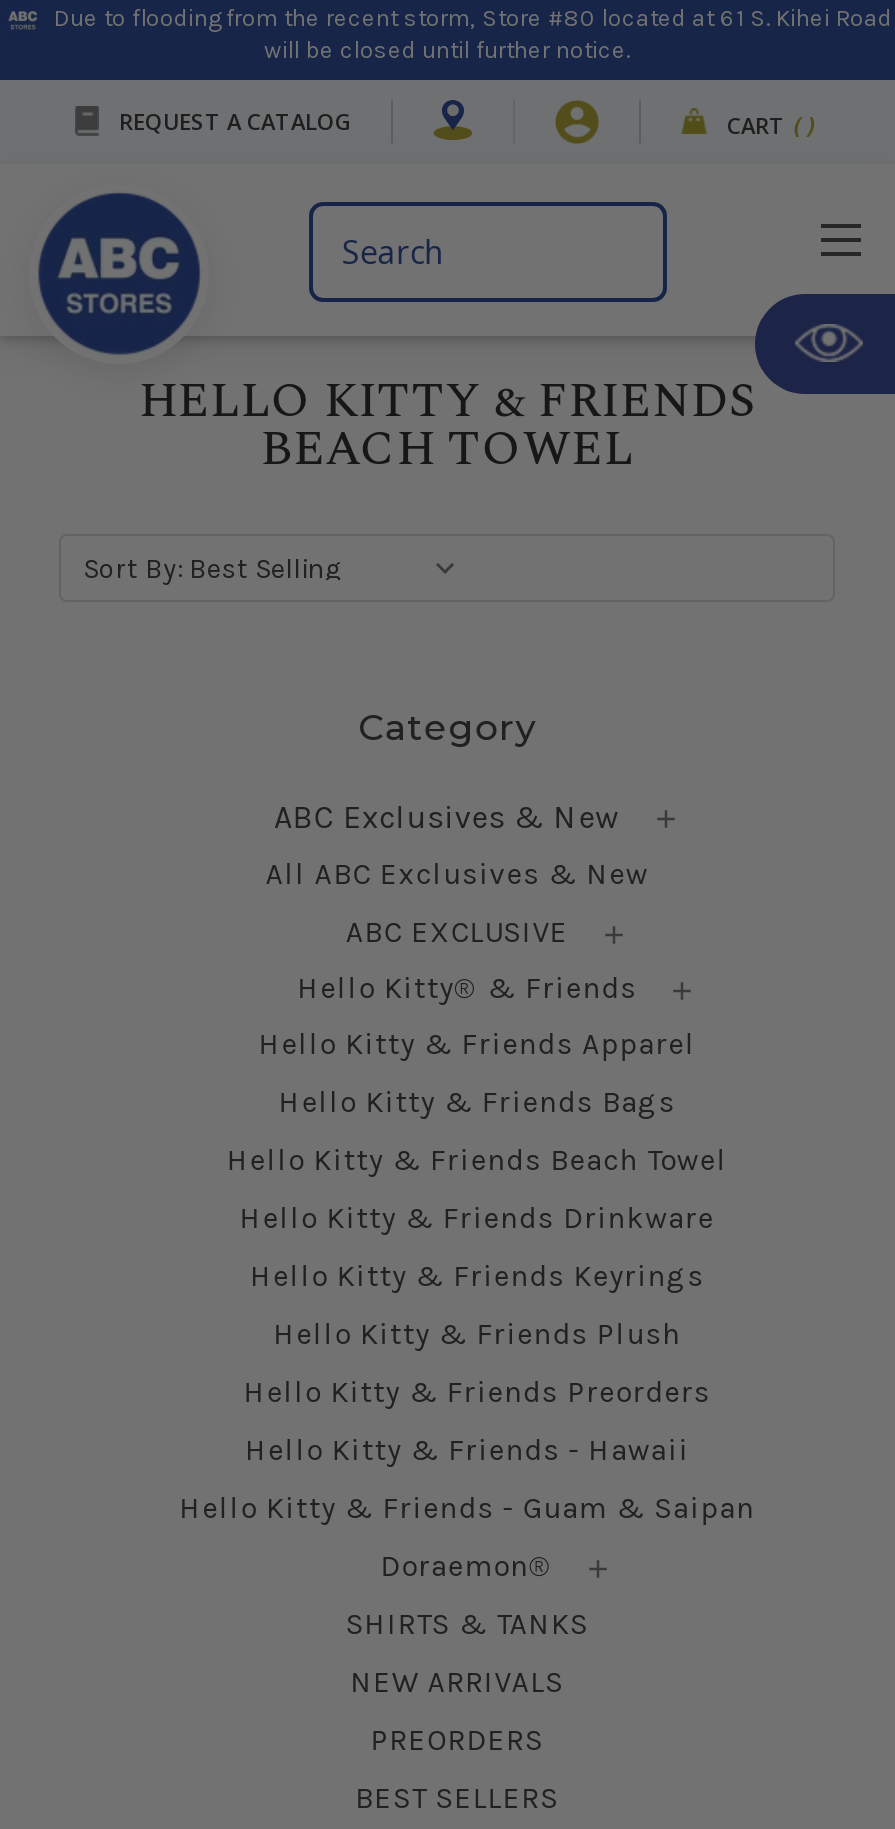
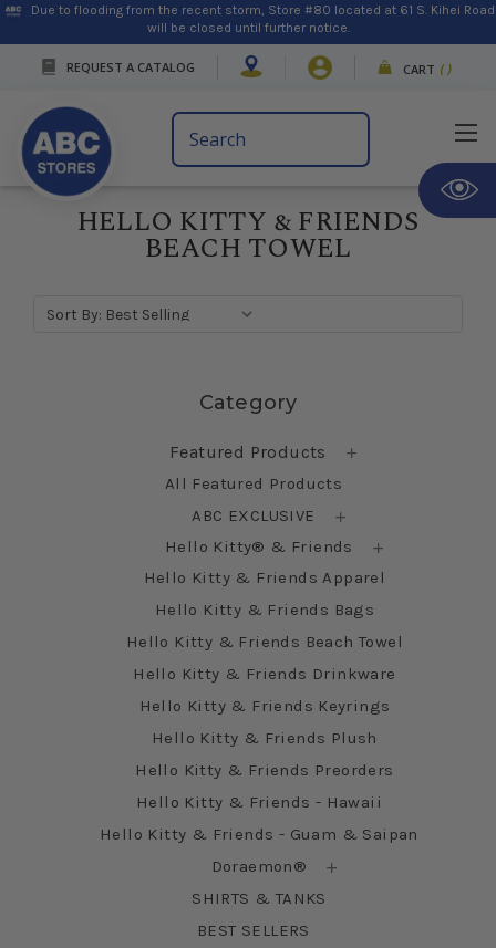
- ABC Exclusives & New
+ Featured Products

- All ABC Exclusives & New
+ All Featured Products

- NEW ARRIVALS
- PREORDERS
